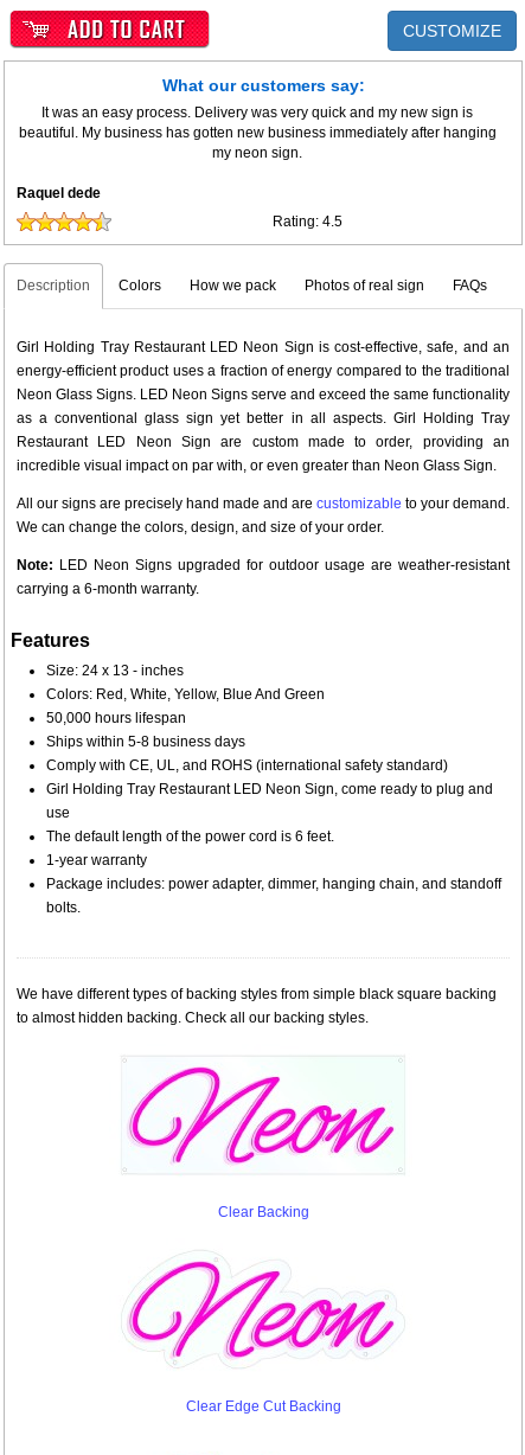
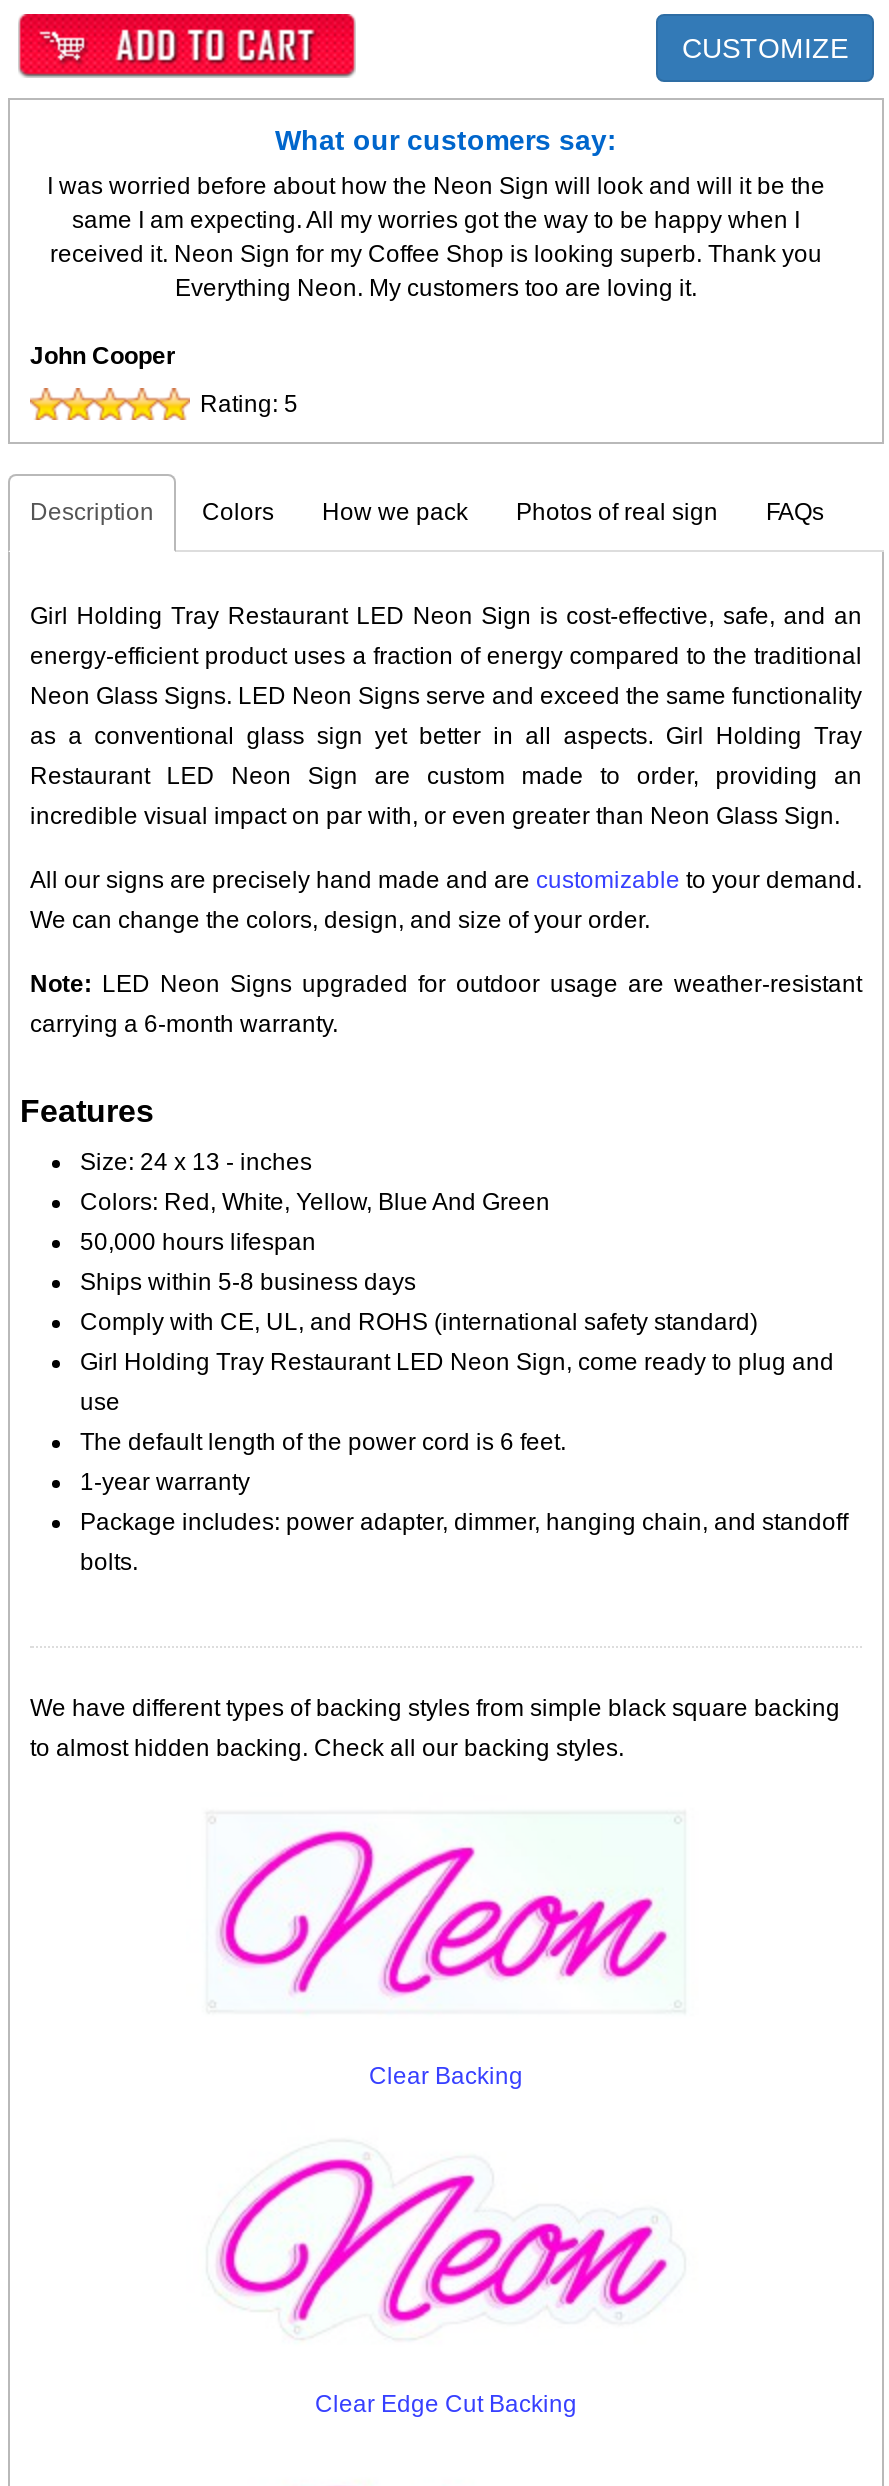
- It was an easy process. Delivery was very quick and my new sign is
- beautiful. My business has gotten new business immediately after hanging
- my neon sign.
+ I was worried before about how the Neon Sign will look and will it be the
+ same I am expecting. All my worries got the way to be happy when I
+ received it. Neon Sign for my Coffee Shop is looking superb. Thank you
+ Everything Neon. My customers too are loving it.

- Raquel dede
+ John Cooper

- Rating: 4.5
+ Rating: 5
